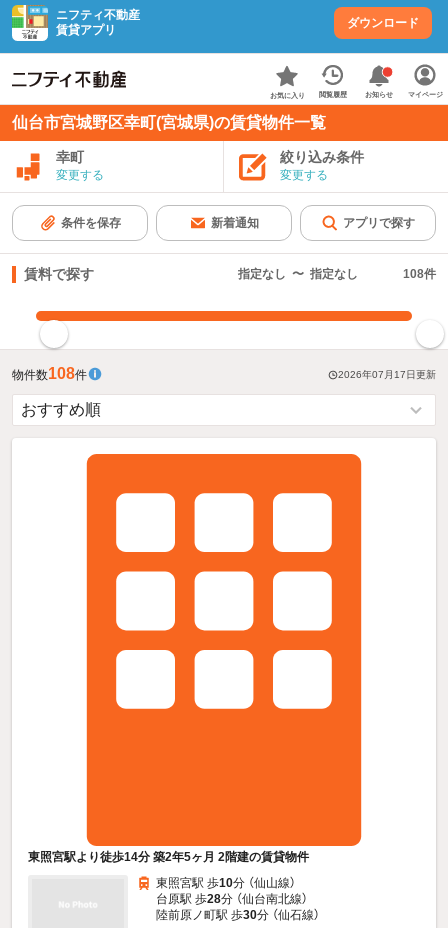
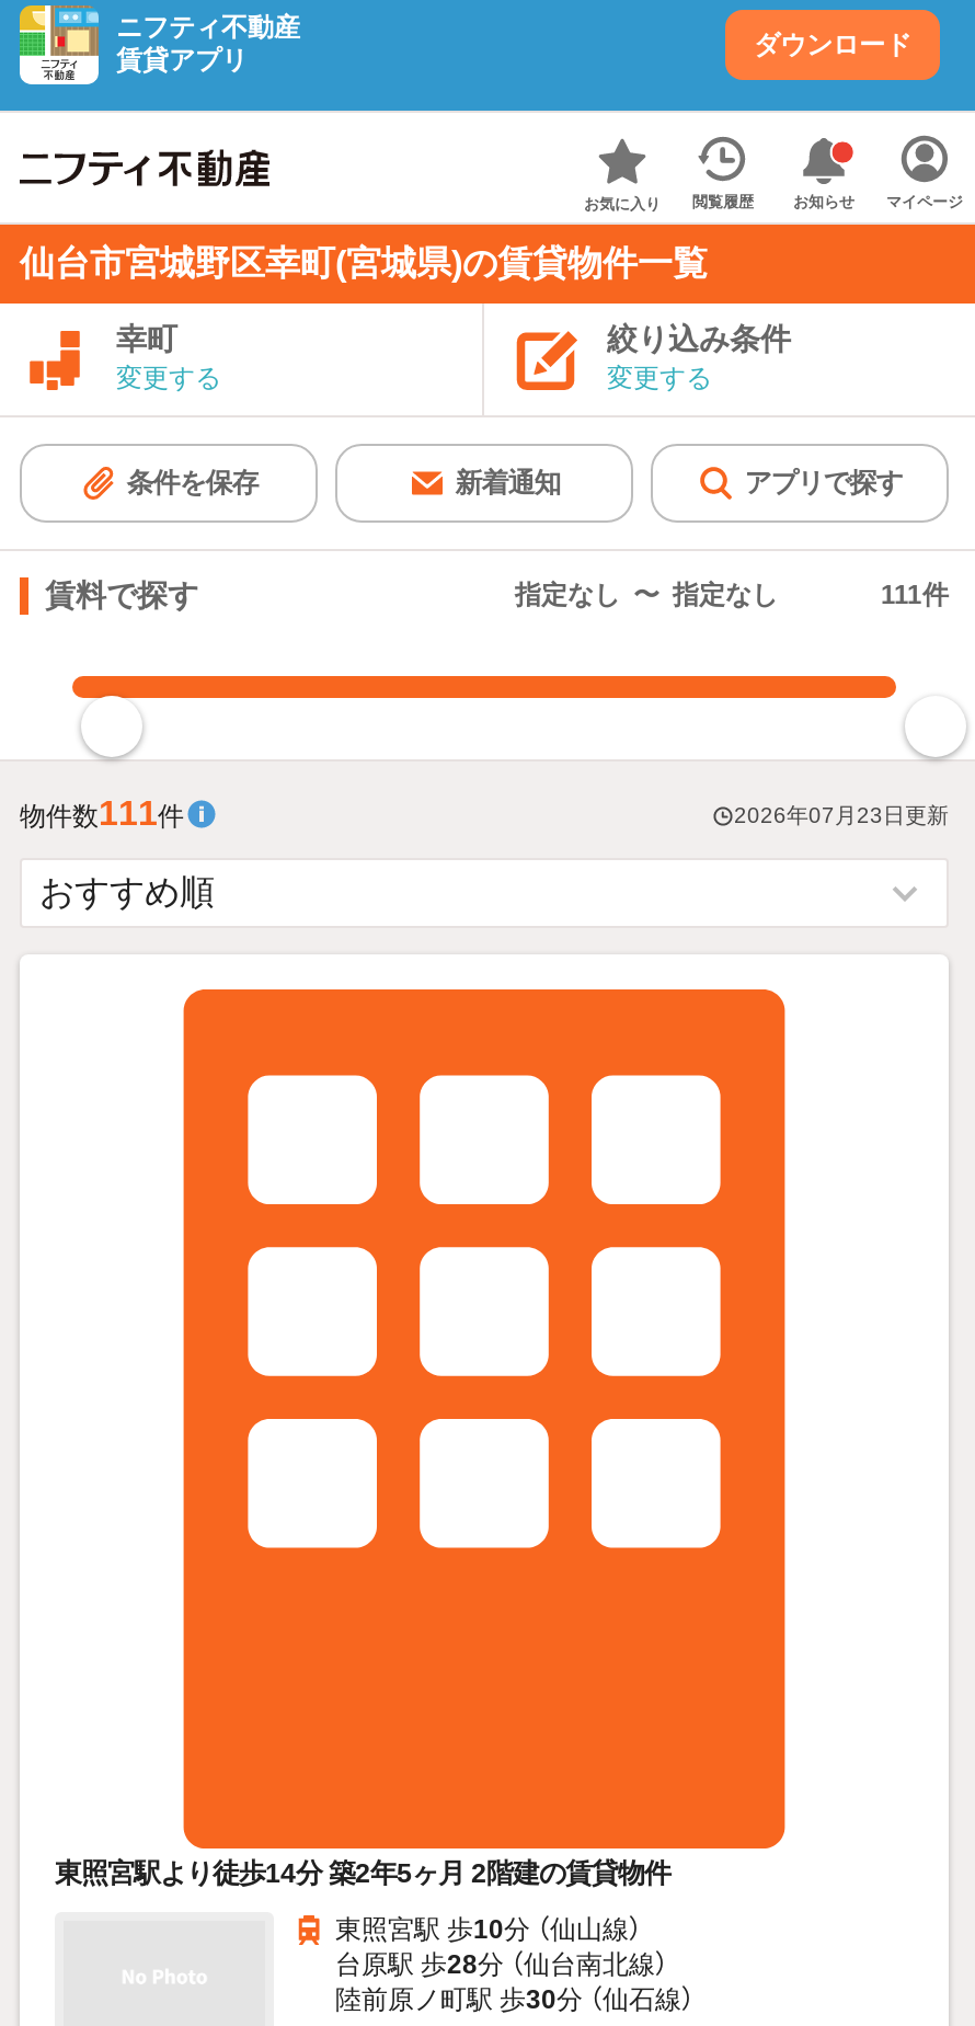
- 108件
+ 111件

- 物件数108件
+ 物件数111件

- 2026年07月17日更新
+ 2026年07月23日更新
